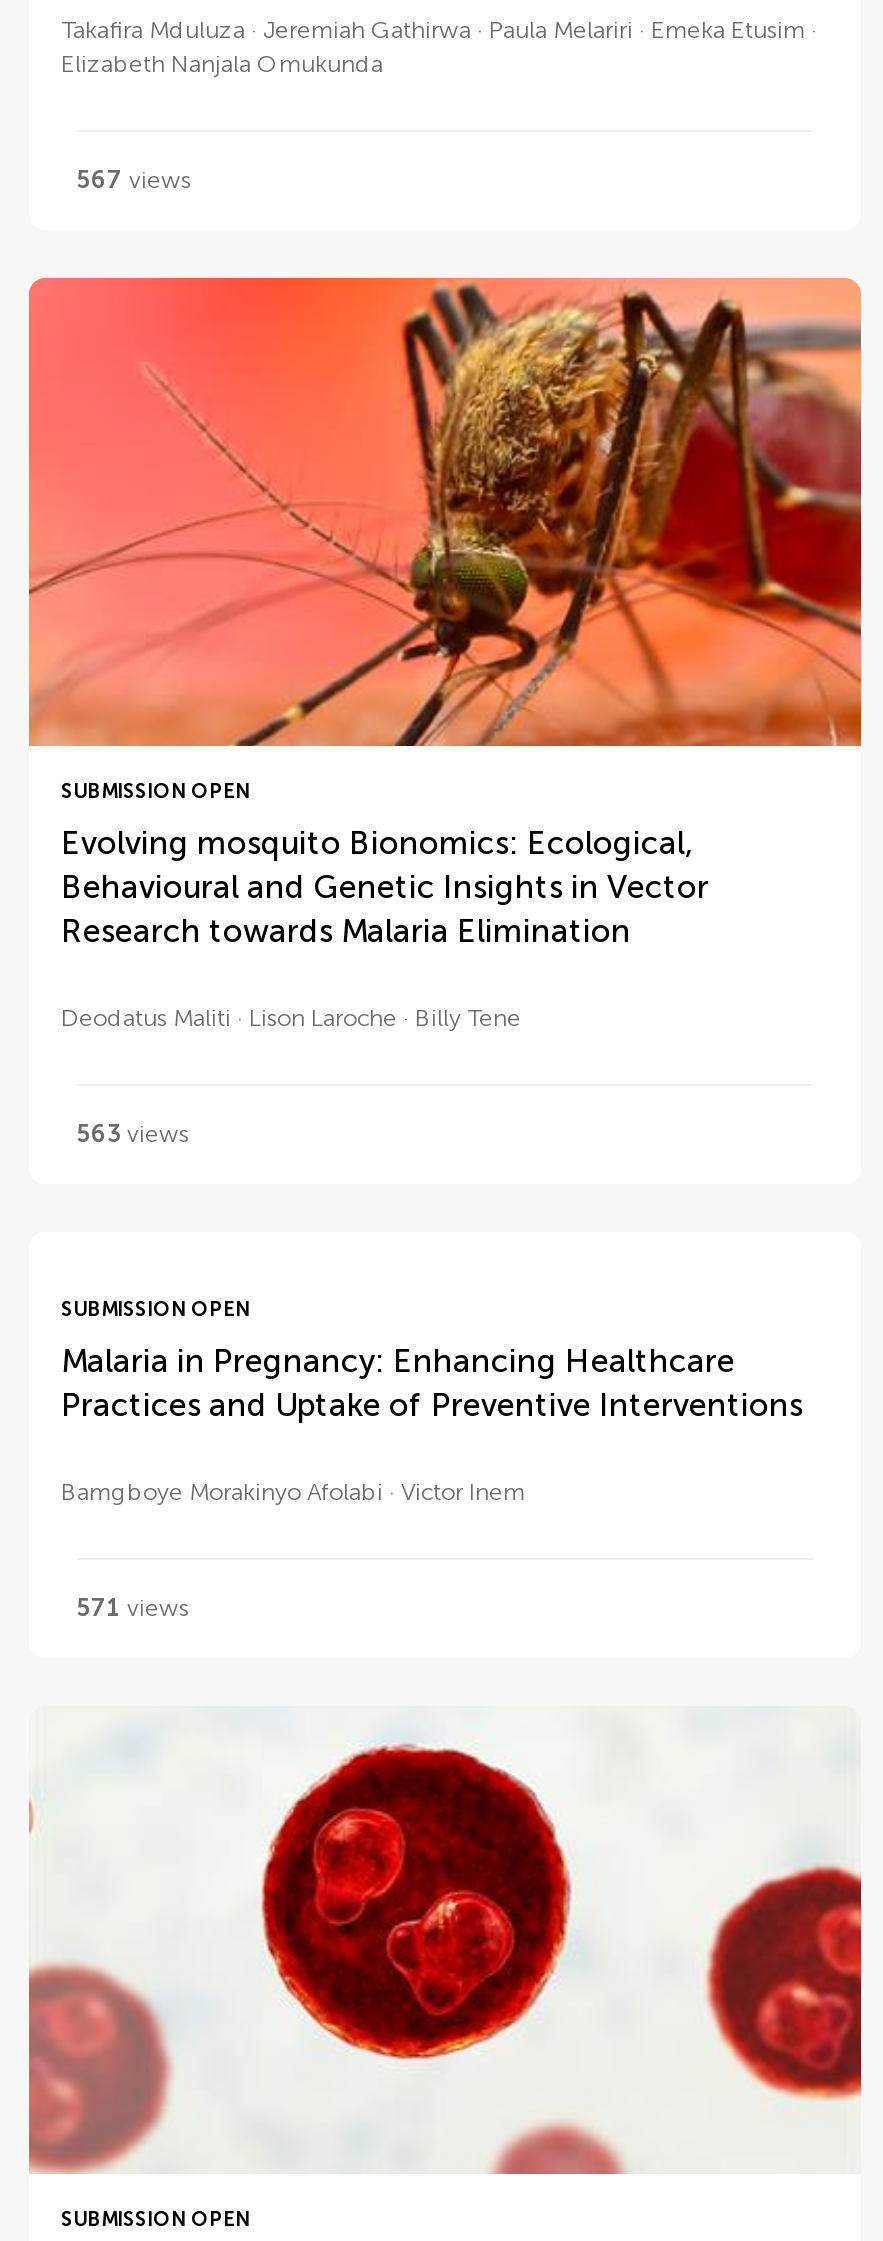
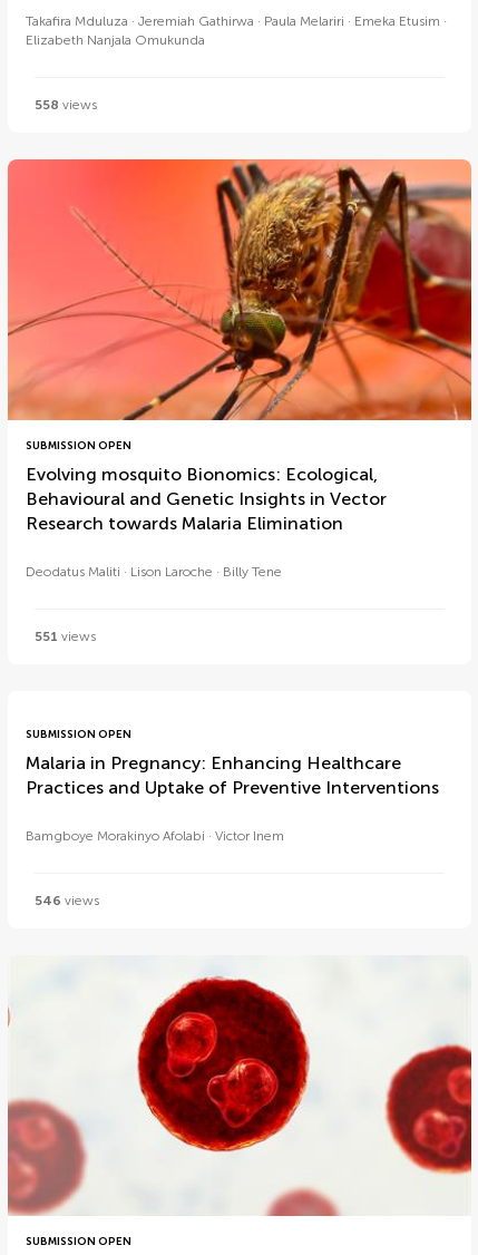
- 567 views
+ 558 views

- 563 views
+ 551 views

- 571 views
+ 546 views
